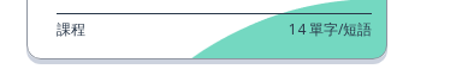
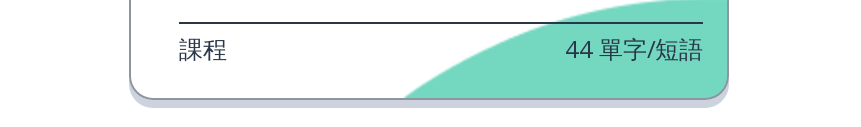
- 14 單字/短語
+ 44 單字/短語
